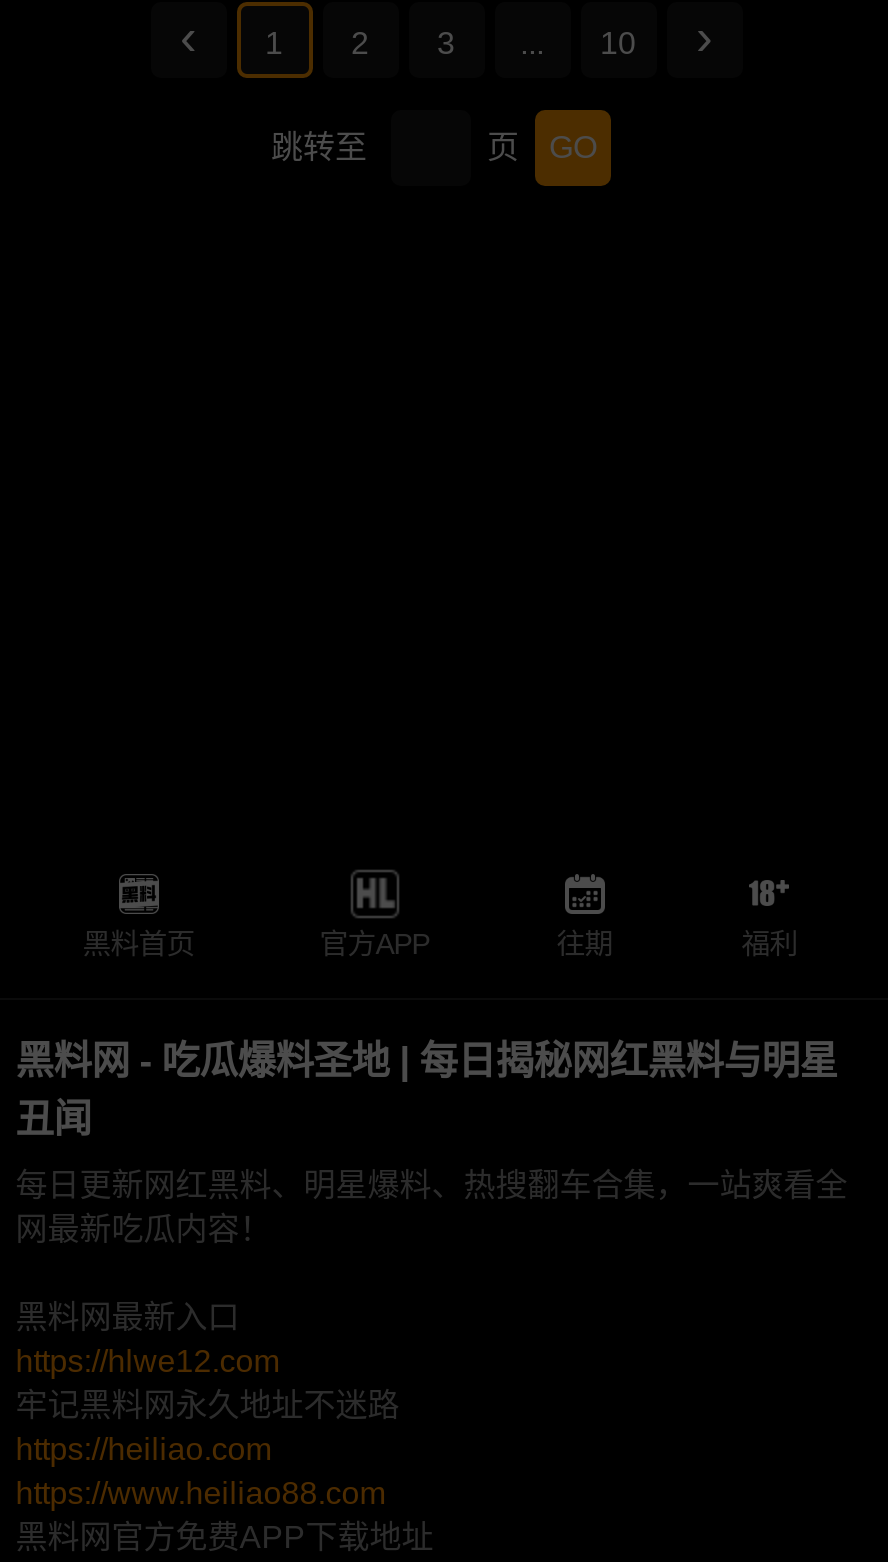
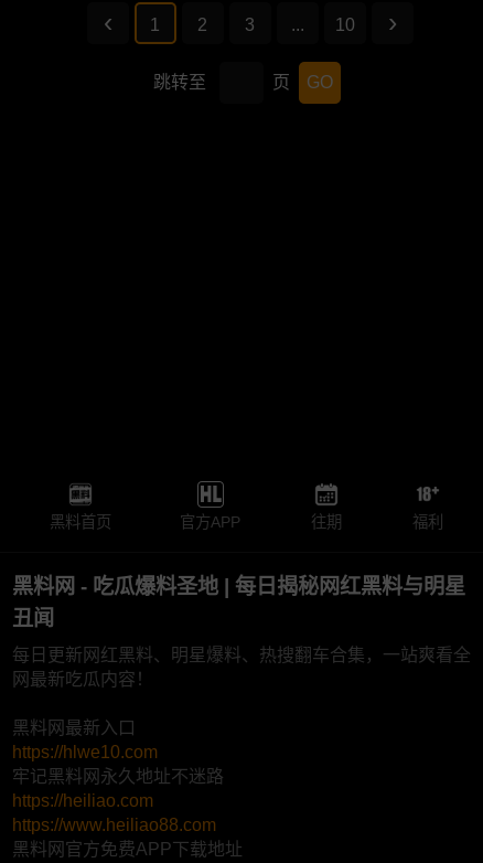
- https://hlwe12.com
+ https://hlwe10.com
